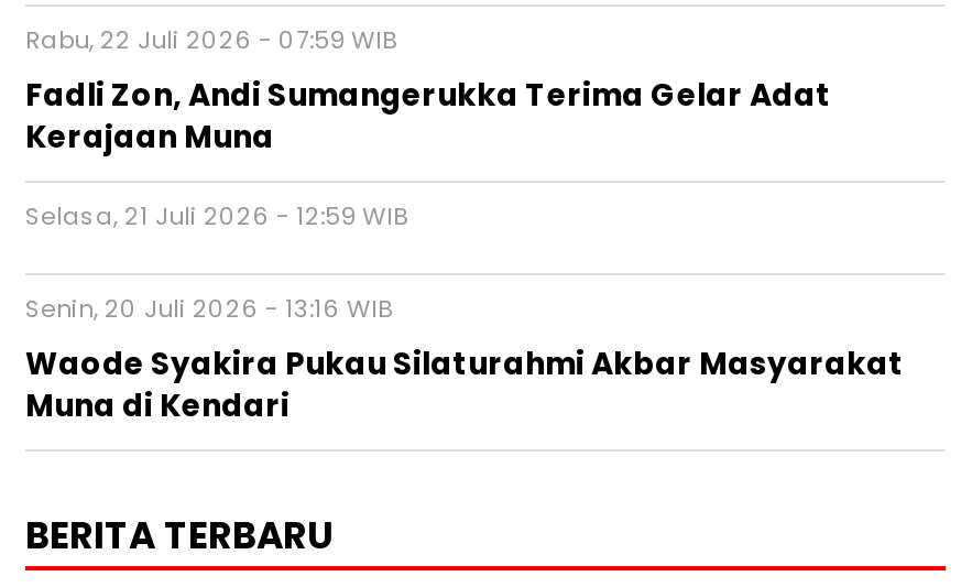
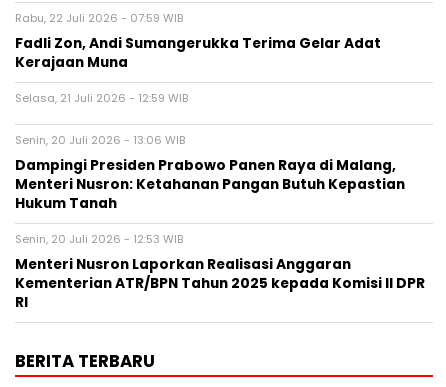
- Senin, 20 Juli 2026 - 13:16 WIB
- Waode Syakira Pukau Silaturahmi Akbar Masyarakat
- Muna di Kendari
+ Senin, 20 Juli 2026 - 13:06 WIB
+ Dampingi Presiden Prabowo Panen Raya di Malang,
+ Menteri Nusron: Ketahanan Pangan Butuh Kepastian
+ Hukum Tanah
+ Senin, 20 Juli 2026 - 12:53 WIB
+ Menteri Nusron Laporkan Realisasi Anggaran
+ Kementerian ATR/BPN Tahun 2025 kepada Komisi II DPR
+ RI
